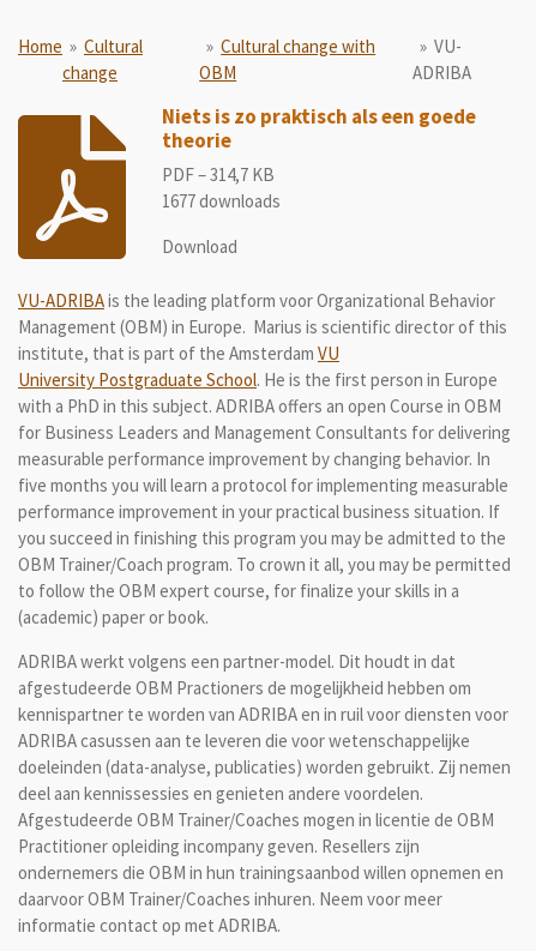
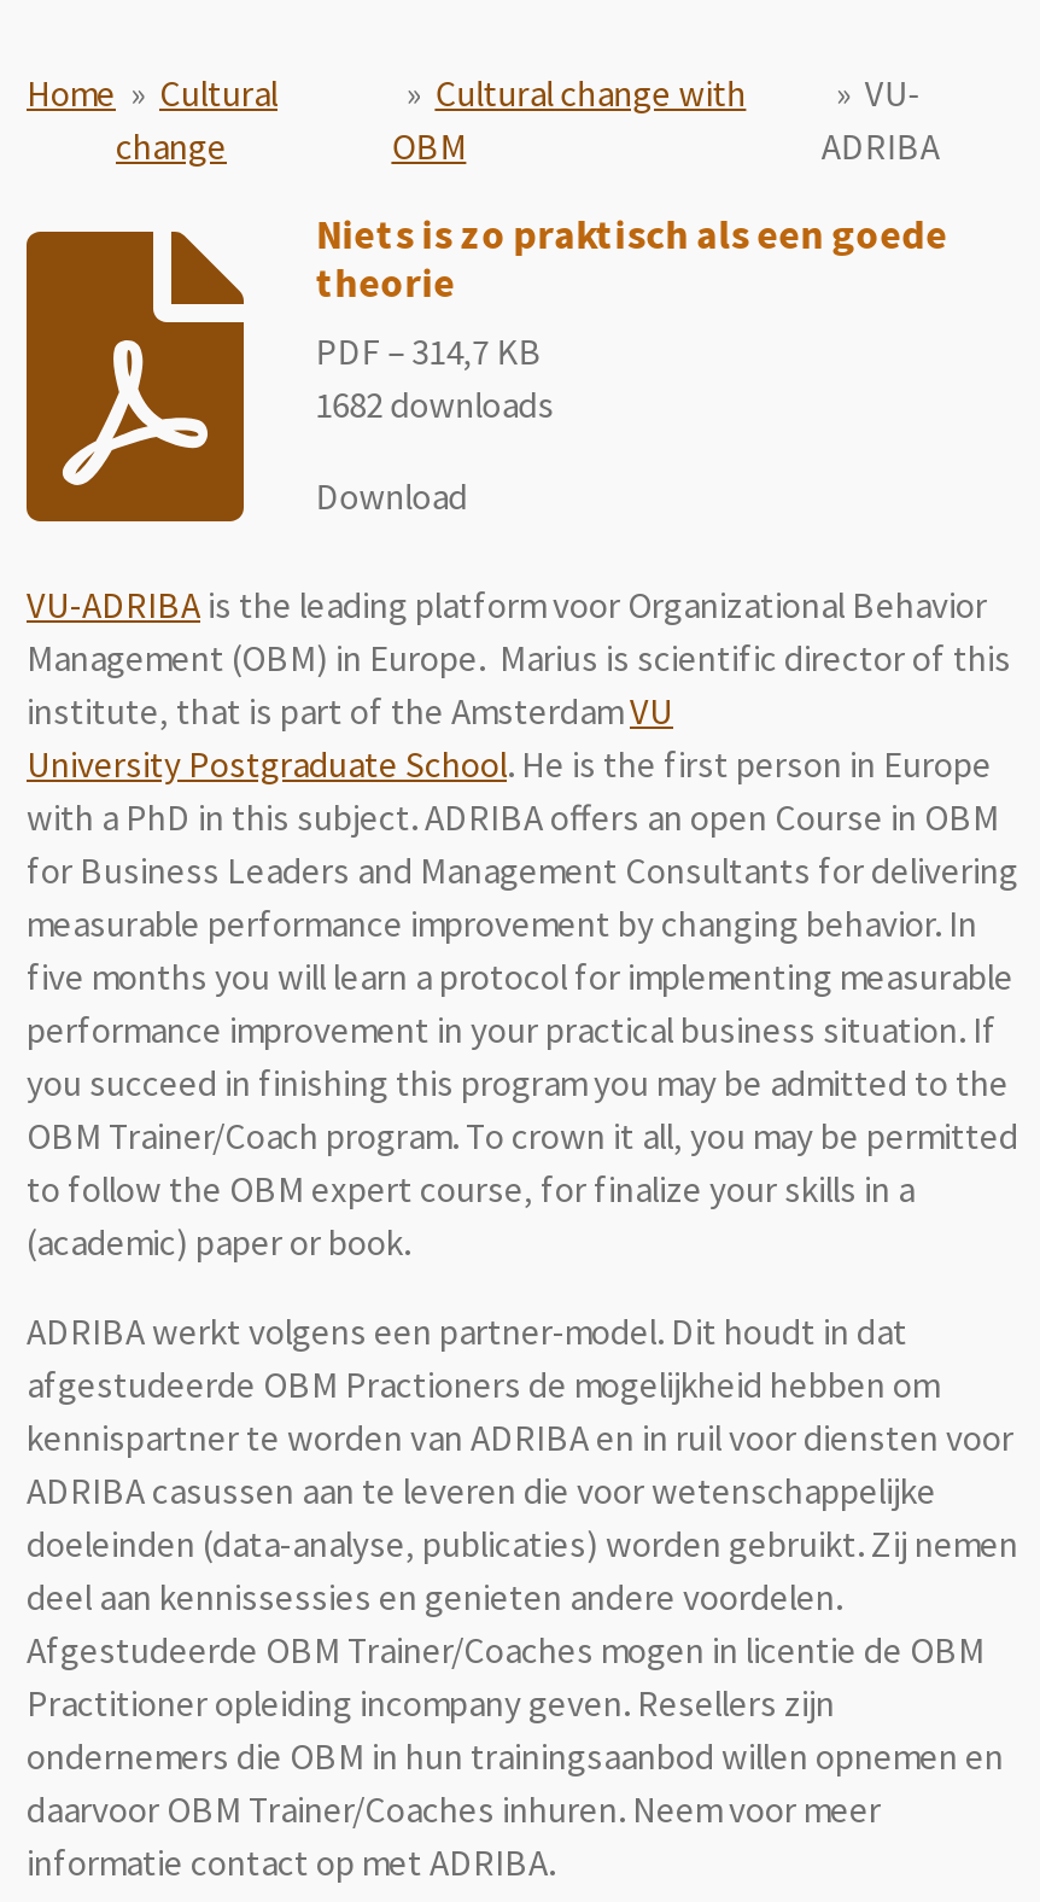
- 1677 downloads
+ 1682 downloads
